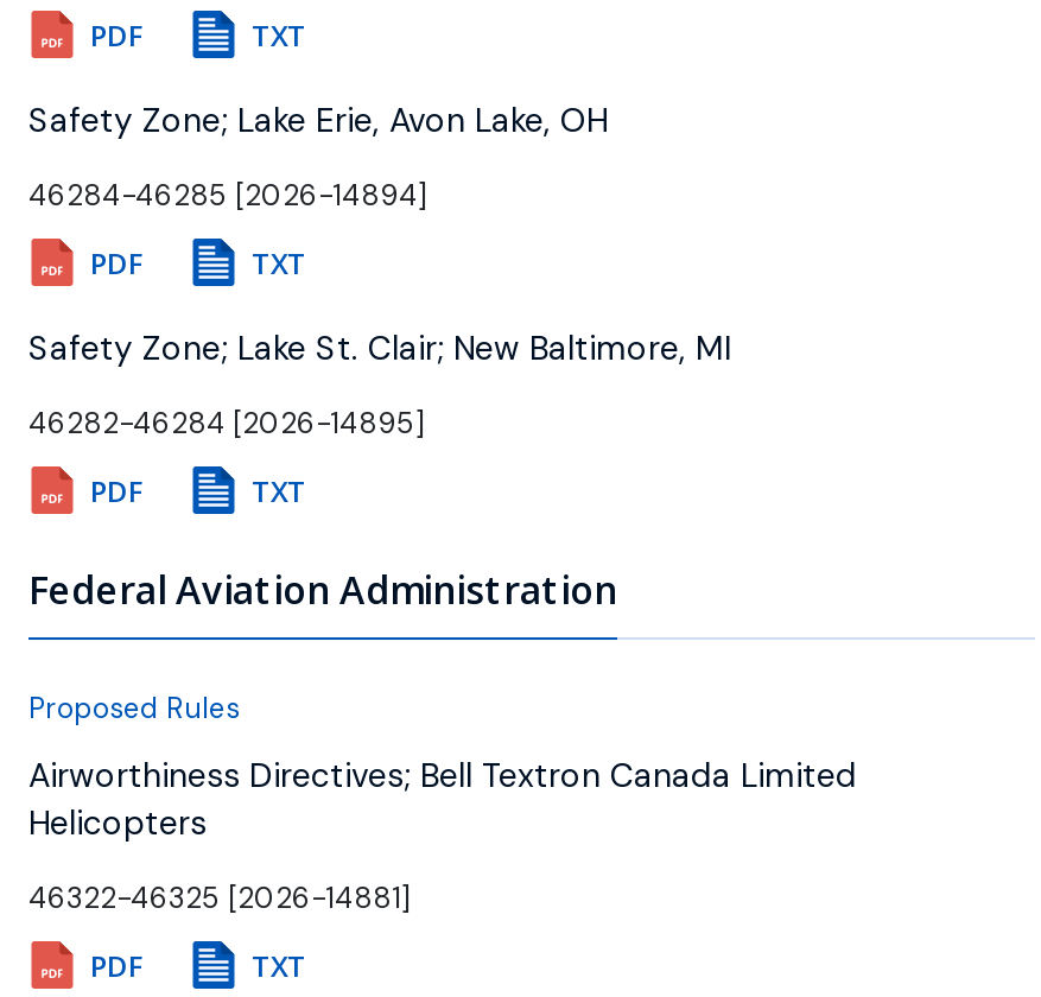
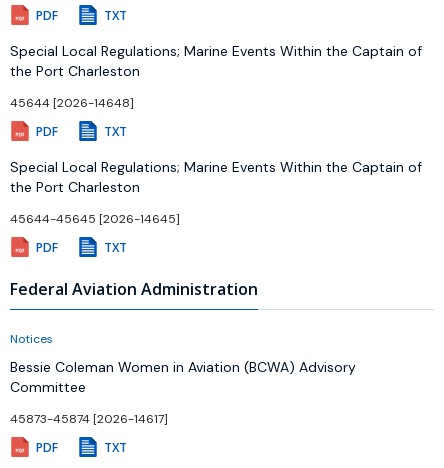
- Safety Zone; Lake Erie, Avon Lake, OH
+ Special Local Regulations; Marine Events Within the Captain of
+ the Port Charleston

- 46284-46285 [2026-14894]
+ 45644 [2026-14648]

- Safety Zone; Lake St. Clair; New Baltimore, MI
+ Special Local Regulations; Marine Events Within the Captain of
+ the Port Charleston

- 46282-46284 [2026-14895]
+ 45644-45645 [2026-14645]

- Proposed Rules
+ Notices

- Airworthiness Directives; Bell Textron Canada Limited
- Helicopters
+ Bessie Coleman Women in Aviation (BCWA) Advisory
+ Committee

- 46322-46325 [2026-14881]
+ 45873-45874 [2026-14617]
